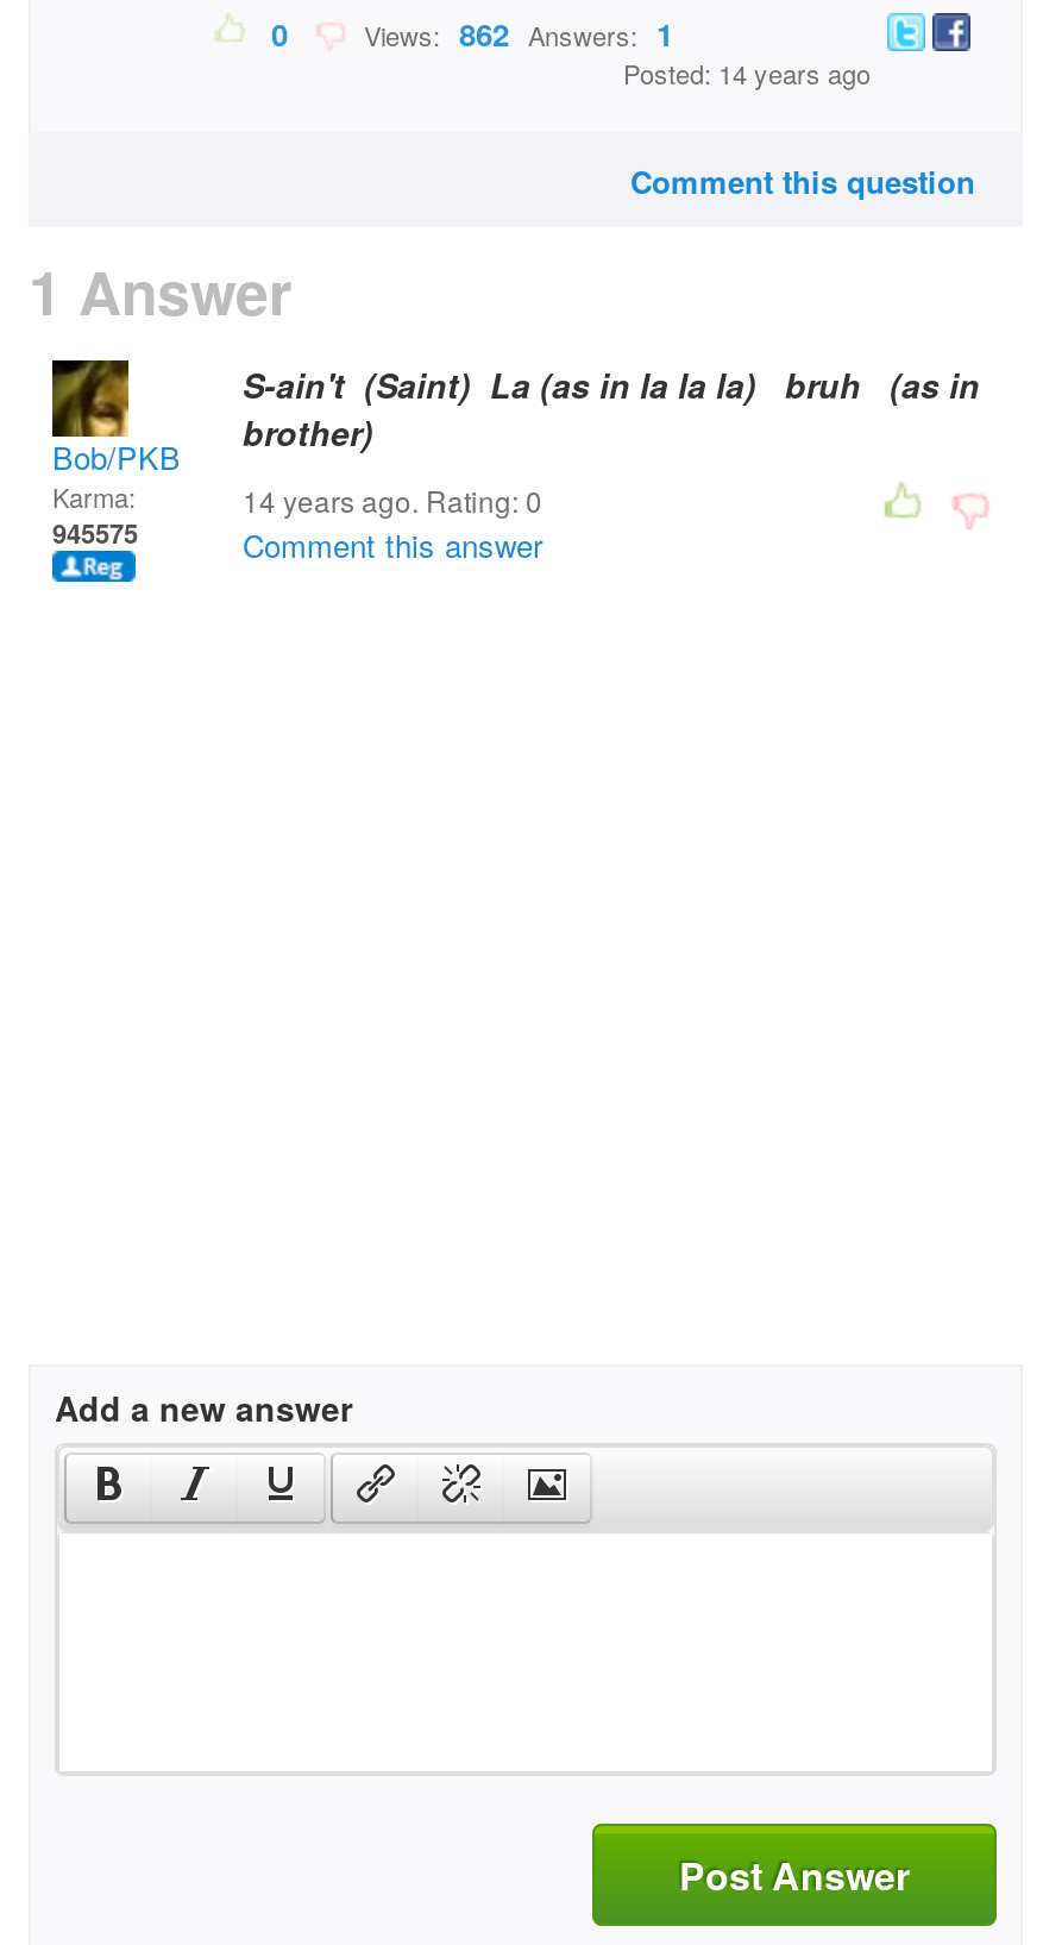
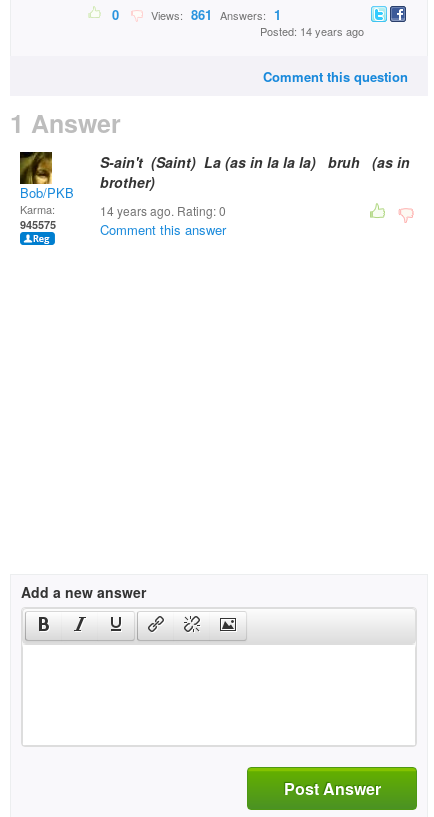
- Views: 862 Answers: 1
+ Views: 861 Answers: 1
